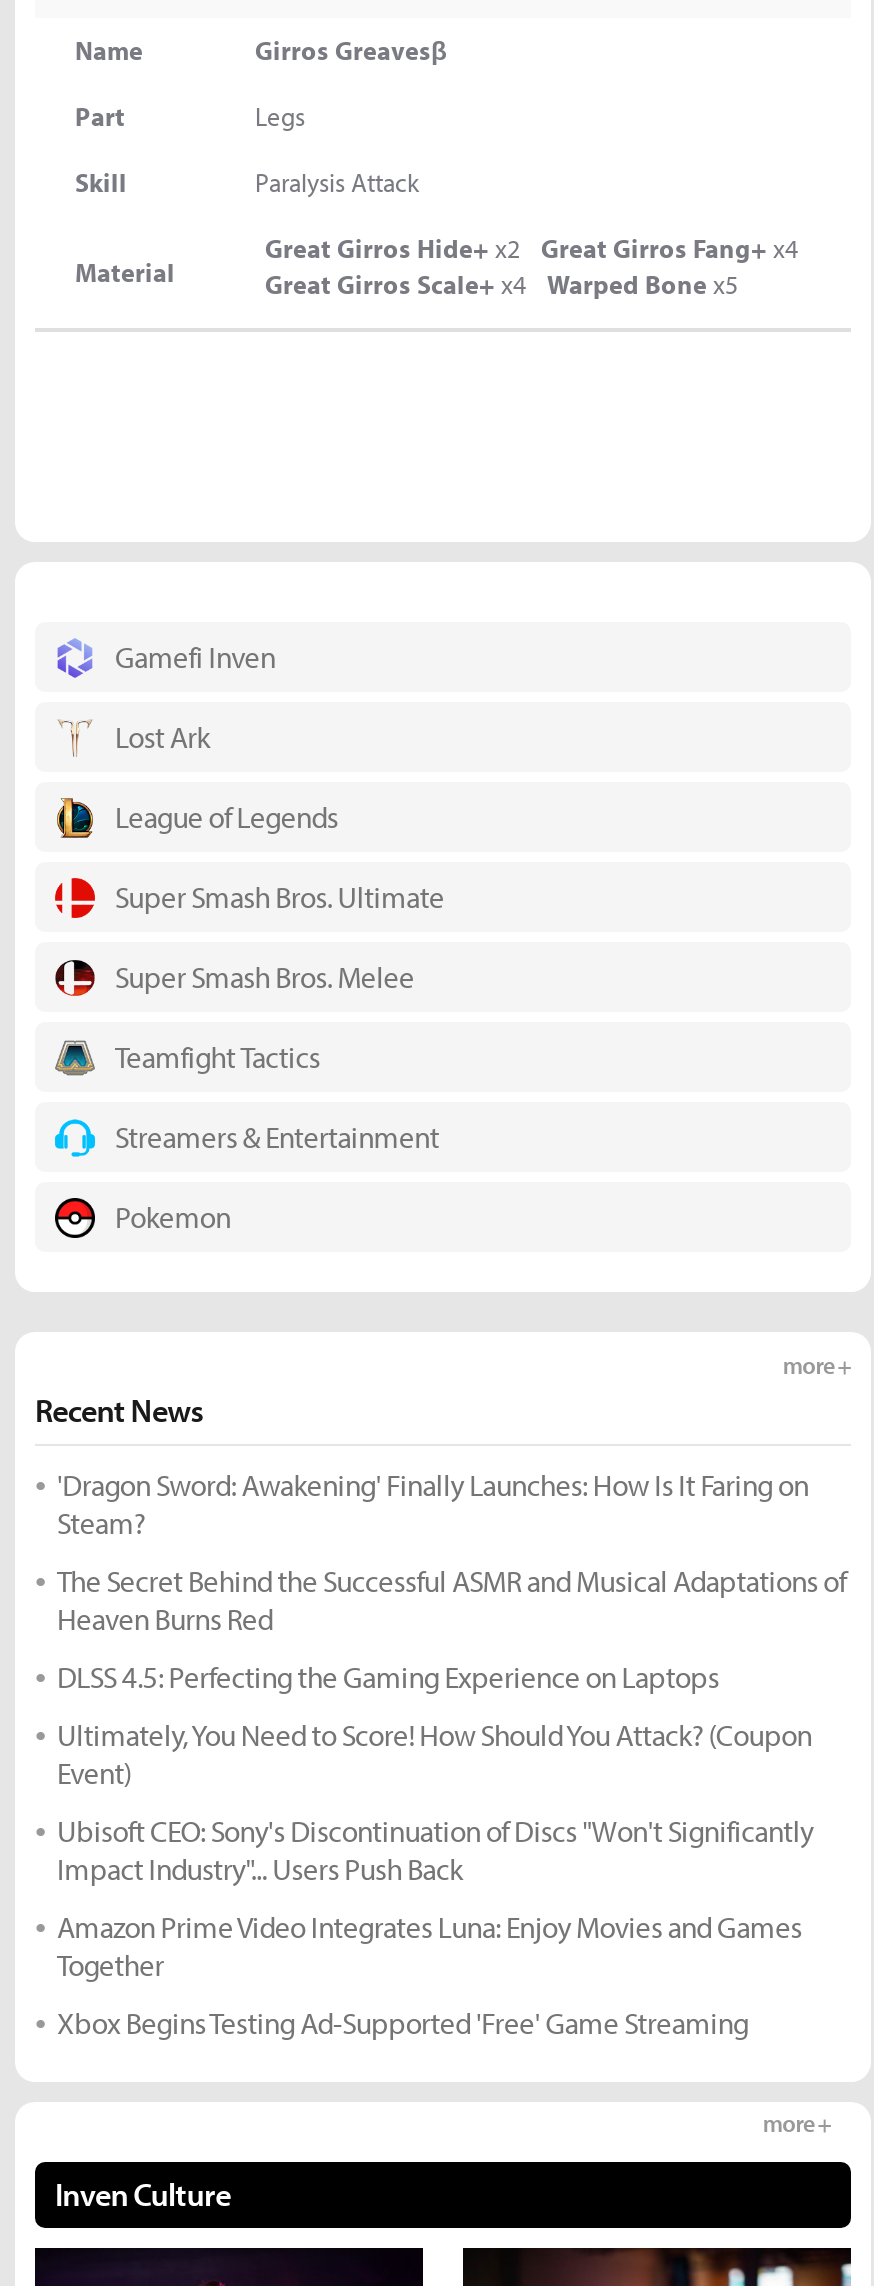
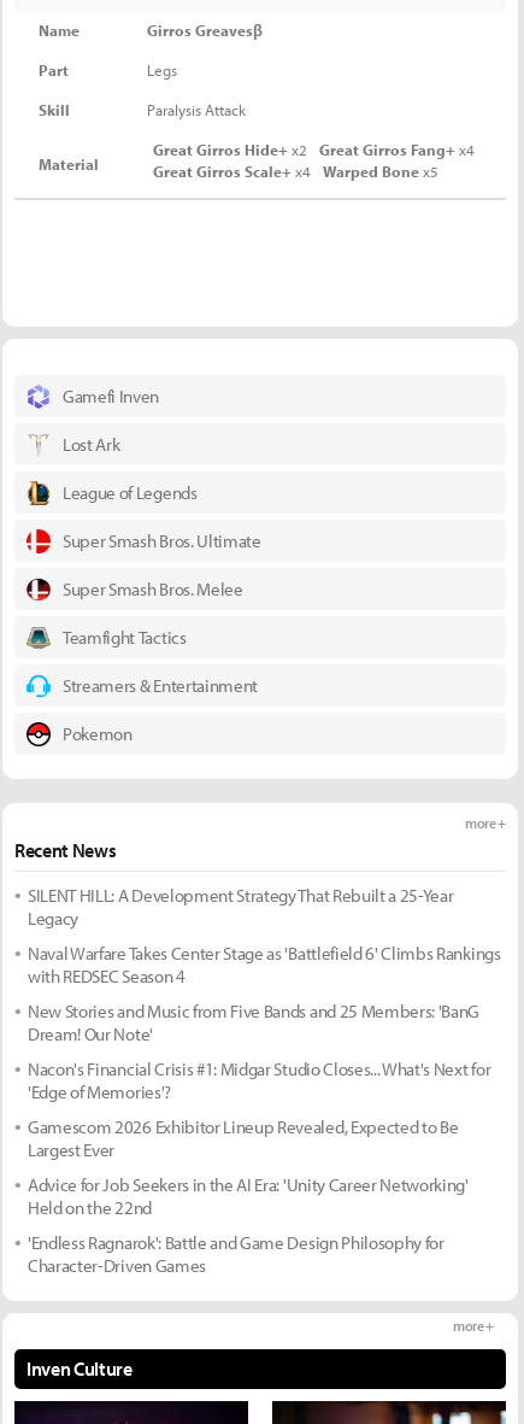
- 'Dragon Sword: Awakening' Finally Launches: How Is It Faring on
- Steam?
+ SILENT HILL: A Development Strategy That Rebuilt a 25-Year
+ Legacy

- The Secret Behind the Successful ASMR and Musical Adaptations of
- Heaven Burns Red
+ Naval Warfare Takes Center Stage as 'Battlefield 6' Climbs Rankings
+ with REDSEC Season 4

- DLSS 4.5: Perfecting the Gaming Experience on Laptops
+ New Stories and Music from Five Bands and 25 Members: 'BanG
+ Dream! Our Note'

- Ultimately, You Need to Score! How Should You Attack? (Coupon
- Event)
+ Nacon's Financial Crisis #1: Midgar Studio Closes... What's Next for
+ 'Edge of Memories'?

- Ubisoft CEO: Sony's Discontinuation of Discs "Won't Significantly
- Impact Industry"... Users Push Back
+ Gamescom 2026 Exhibitor Lineup Revealed, Expected to Be
+ Largest Ever

- Amazon Prime Video Integrates Luna: Enjoy Movies and Games
- Together
+ Advice for Job Seekers in the AI Era: 'Unity Career Networking'
+ Held on the 22nd

- Xbox Begins Testing Ad-Supported 'Free' Game Streaming
+ 'Endless Ragnarok': Battle and Game Design Philosophy for
+ Character-Driven Games
